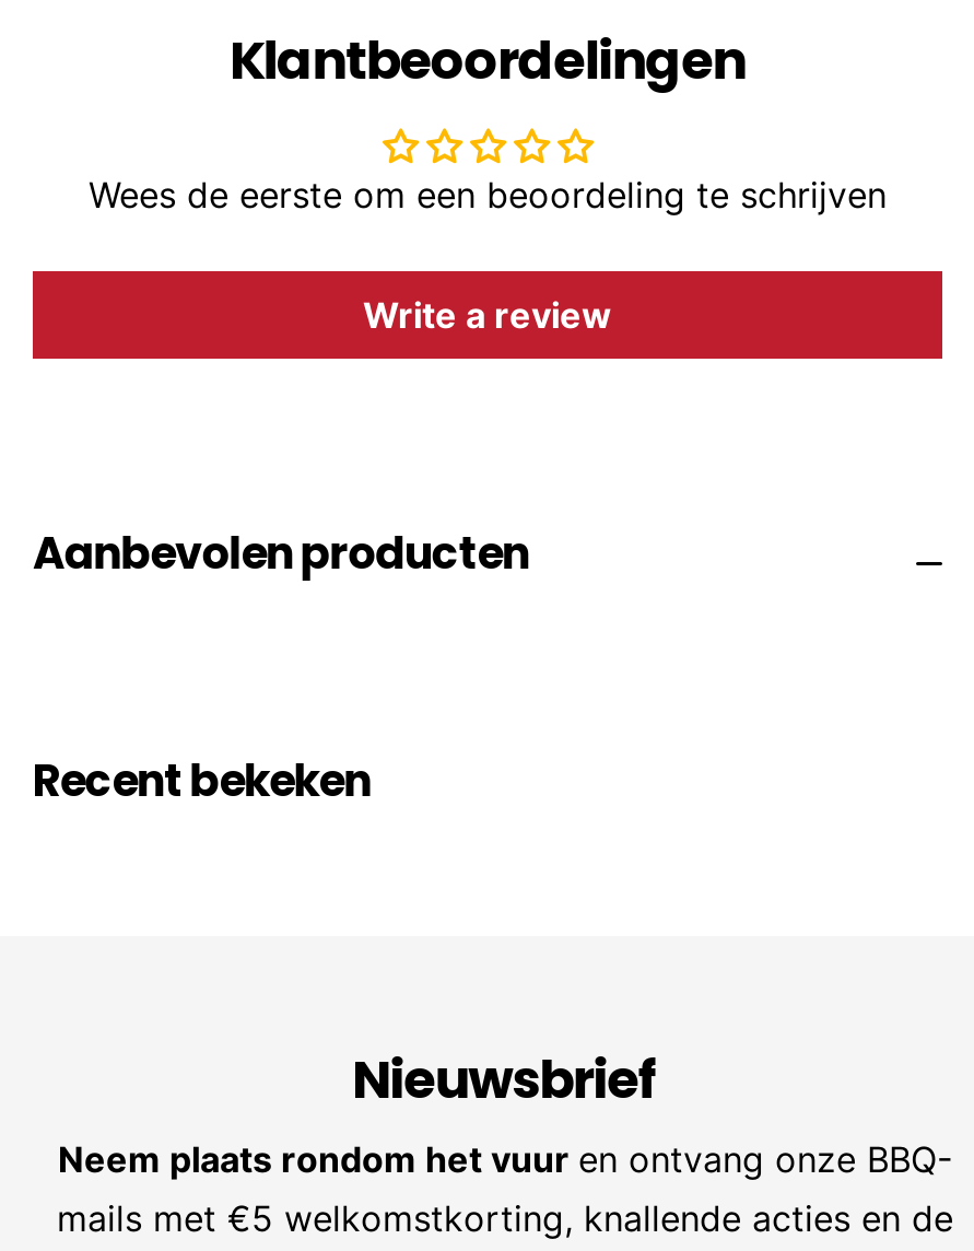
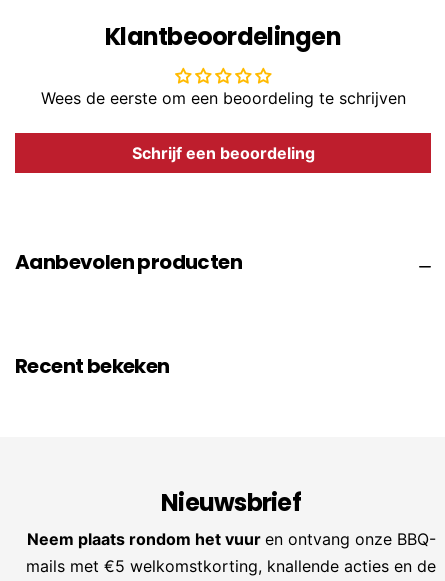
- Write a review
+ Schrijf een beoordeling
